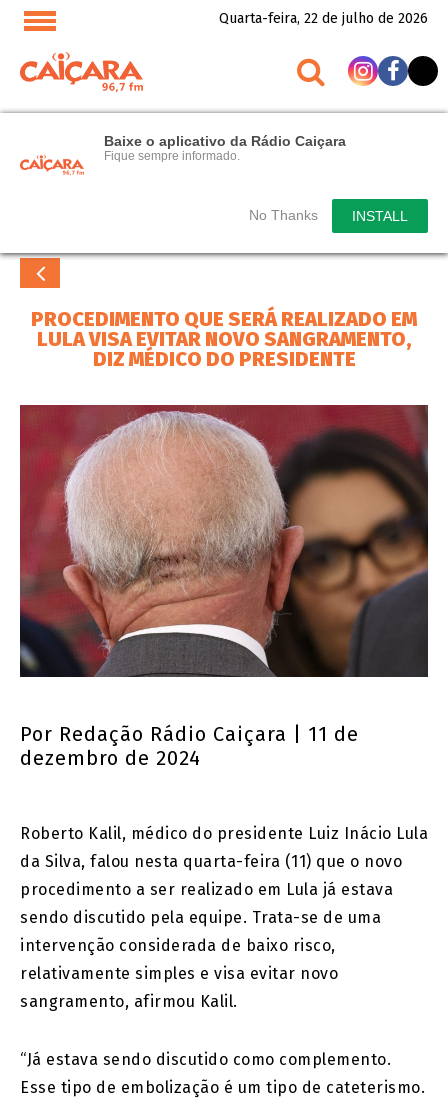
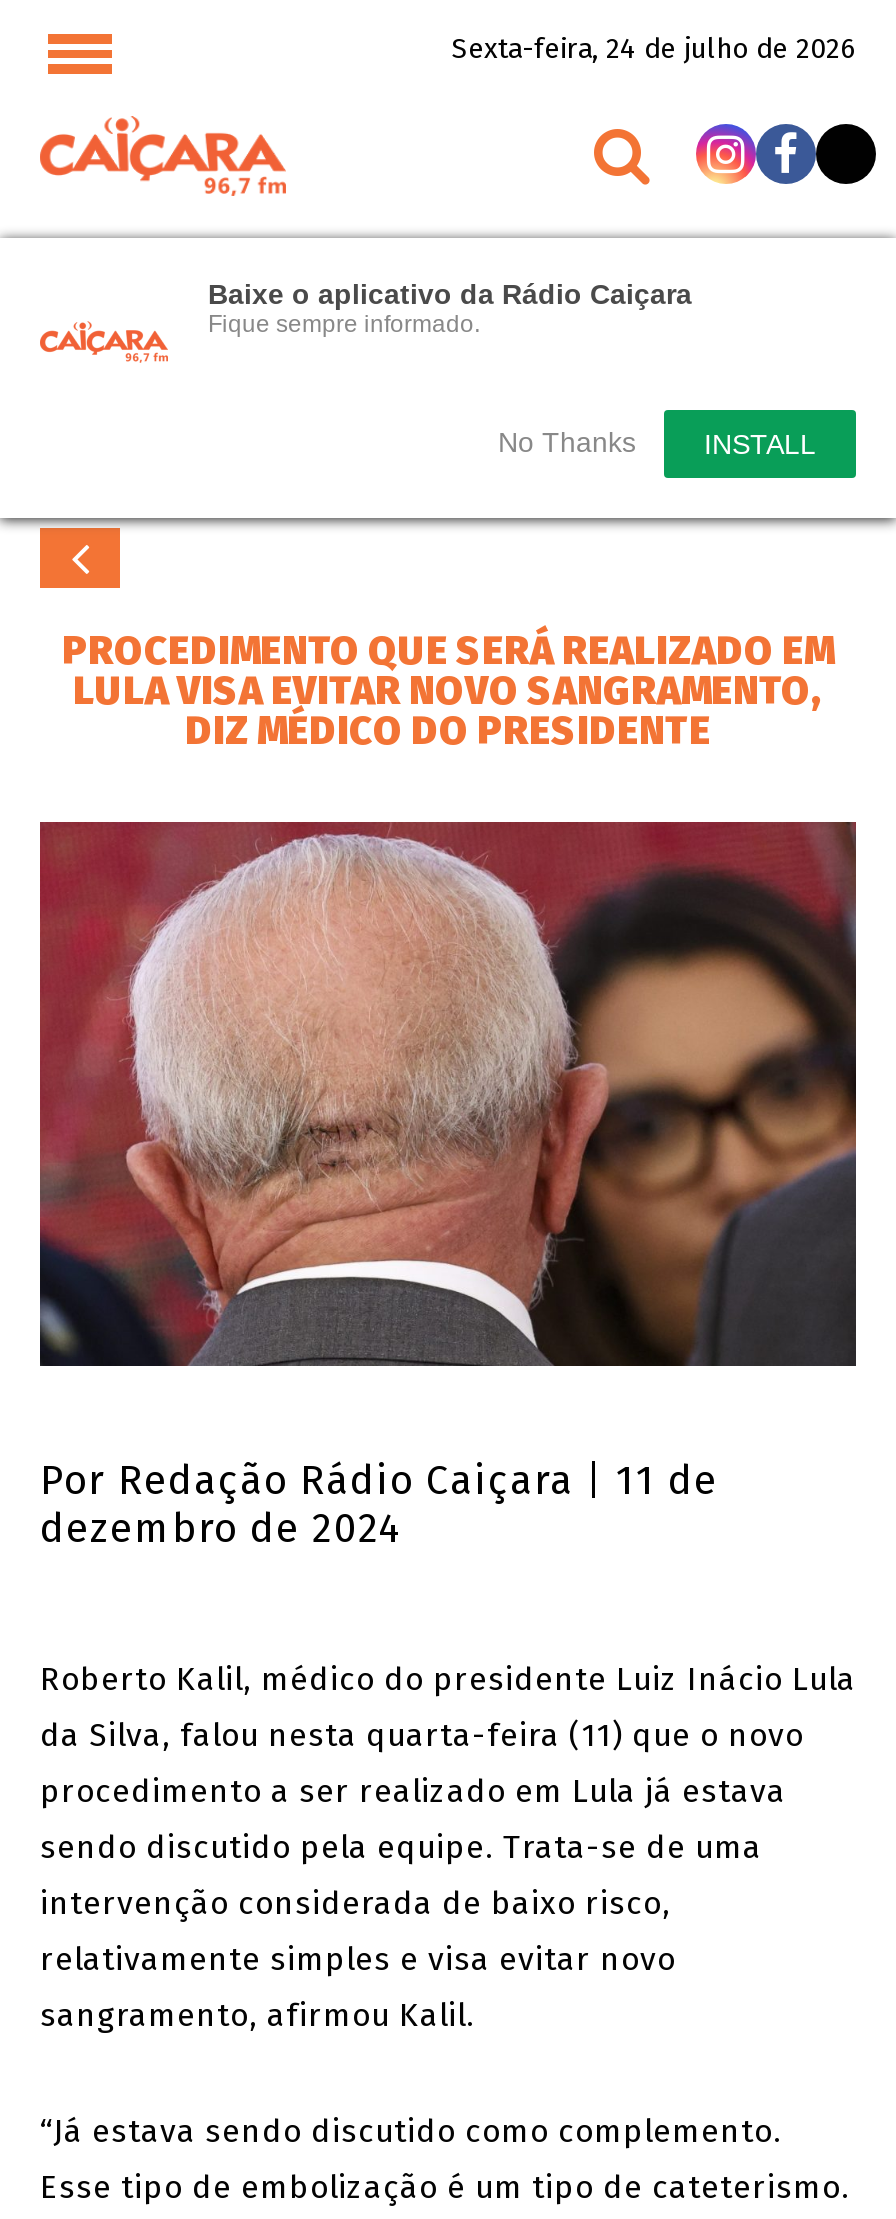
- Quarta-feira, 22 de julho de 2026
+ Sexta-feira, 24 de julho de 2026
